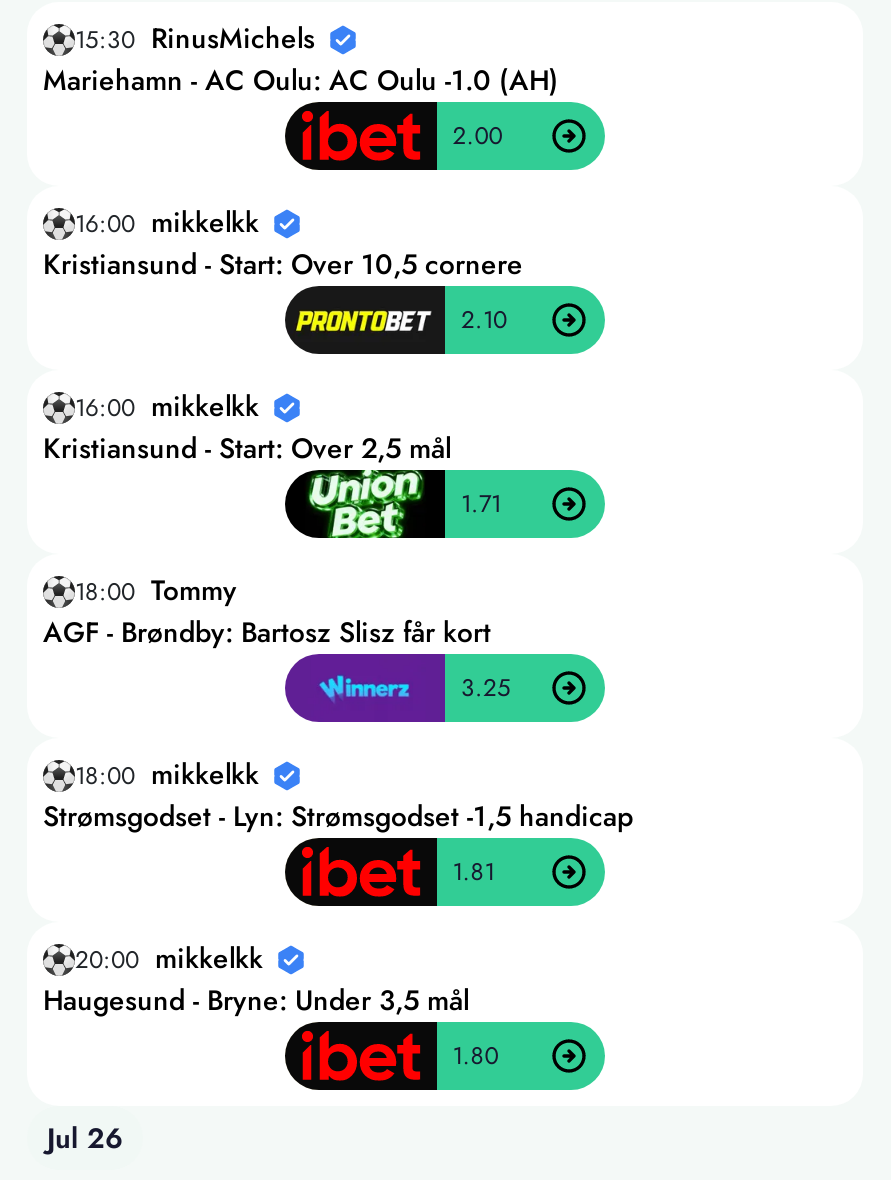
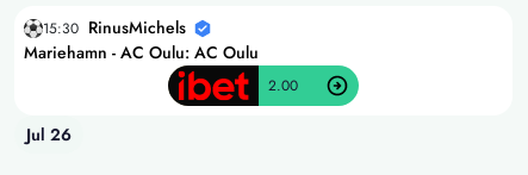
- Mariehamn - AC Oulu: AC Oulu -1.0 (AH)
+ Mariehamn - AC Oulu: AC Oulu

- 16:00 mikkelkk
- Kristiansund - Start: Over 10,5 cornere
- 2.10
- 16:00 mikkelkk
- Kristiansund - Start: Over 2,5 mål
- 1.71
- 18:00 Tommy
- AGF - Brøndby: Bartosz Slisz får kort
- 3.25
- 18:00 mikkelkk
- Strømsgodset - Lyn: Strømsgodset -1,5 handicap
- 1.81
- 20:00 mikkelkk
- Haugesund - Bryne: Under 3,5 mål
- 1.80
